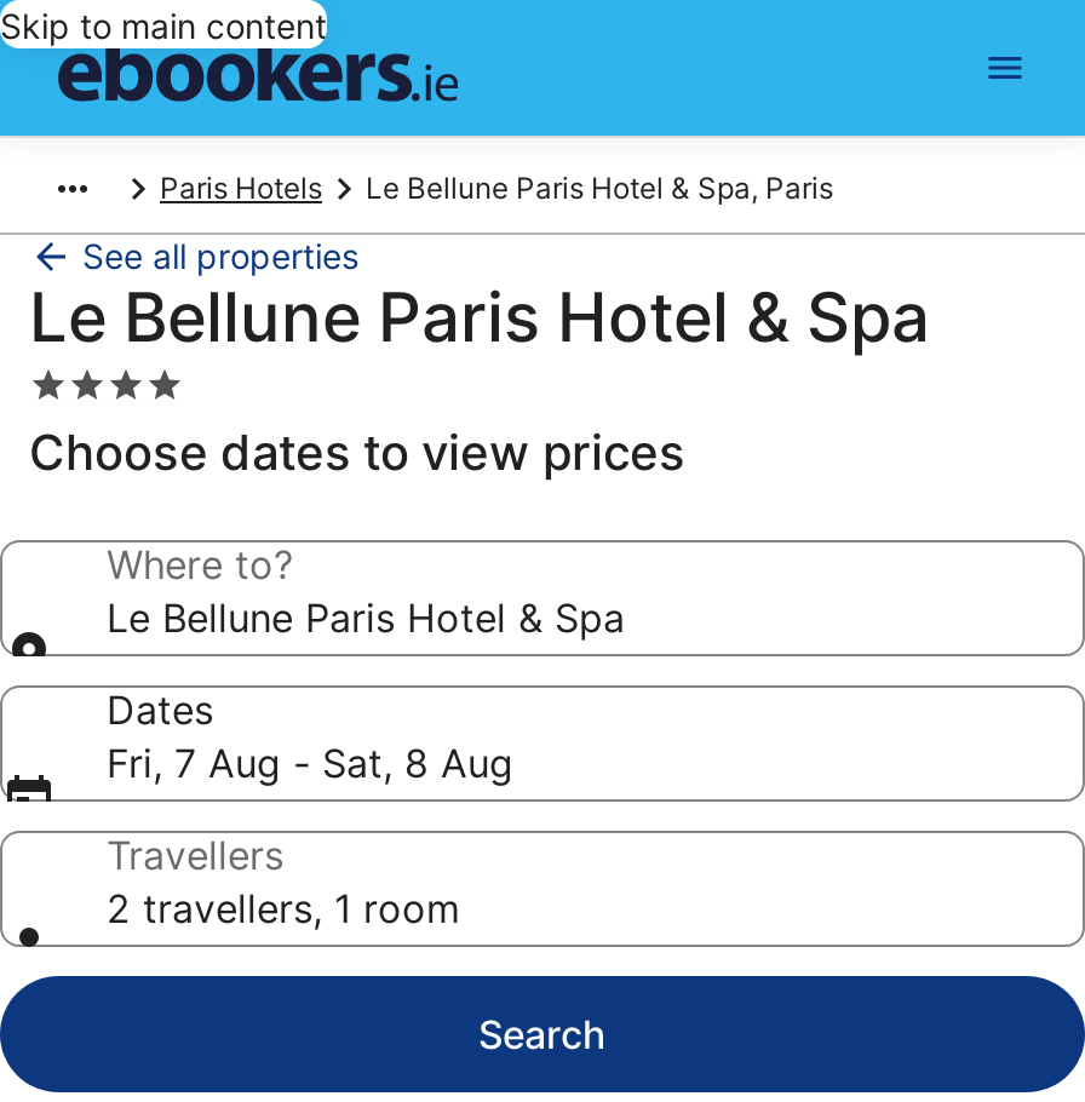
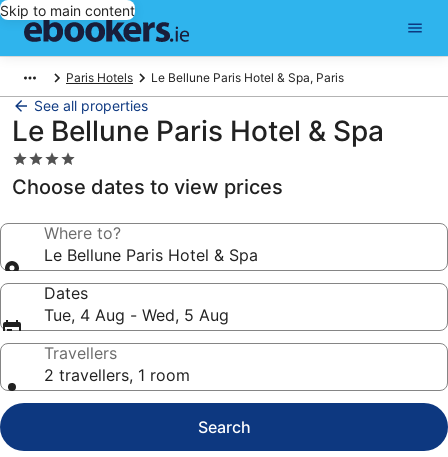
- Fri, 7 Aug - Sat, 8 Aug
+ Tue, 4 Aug - Wed, 5 Aug
